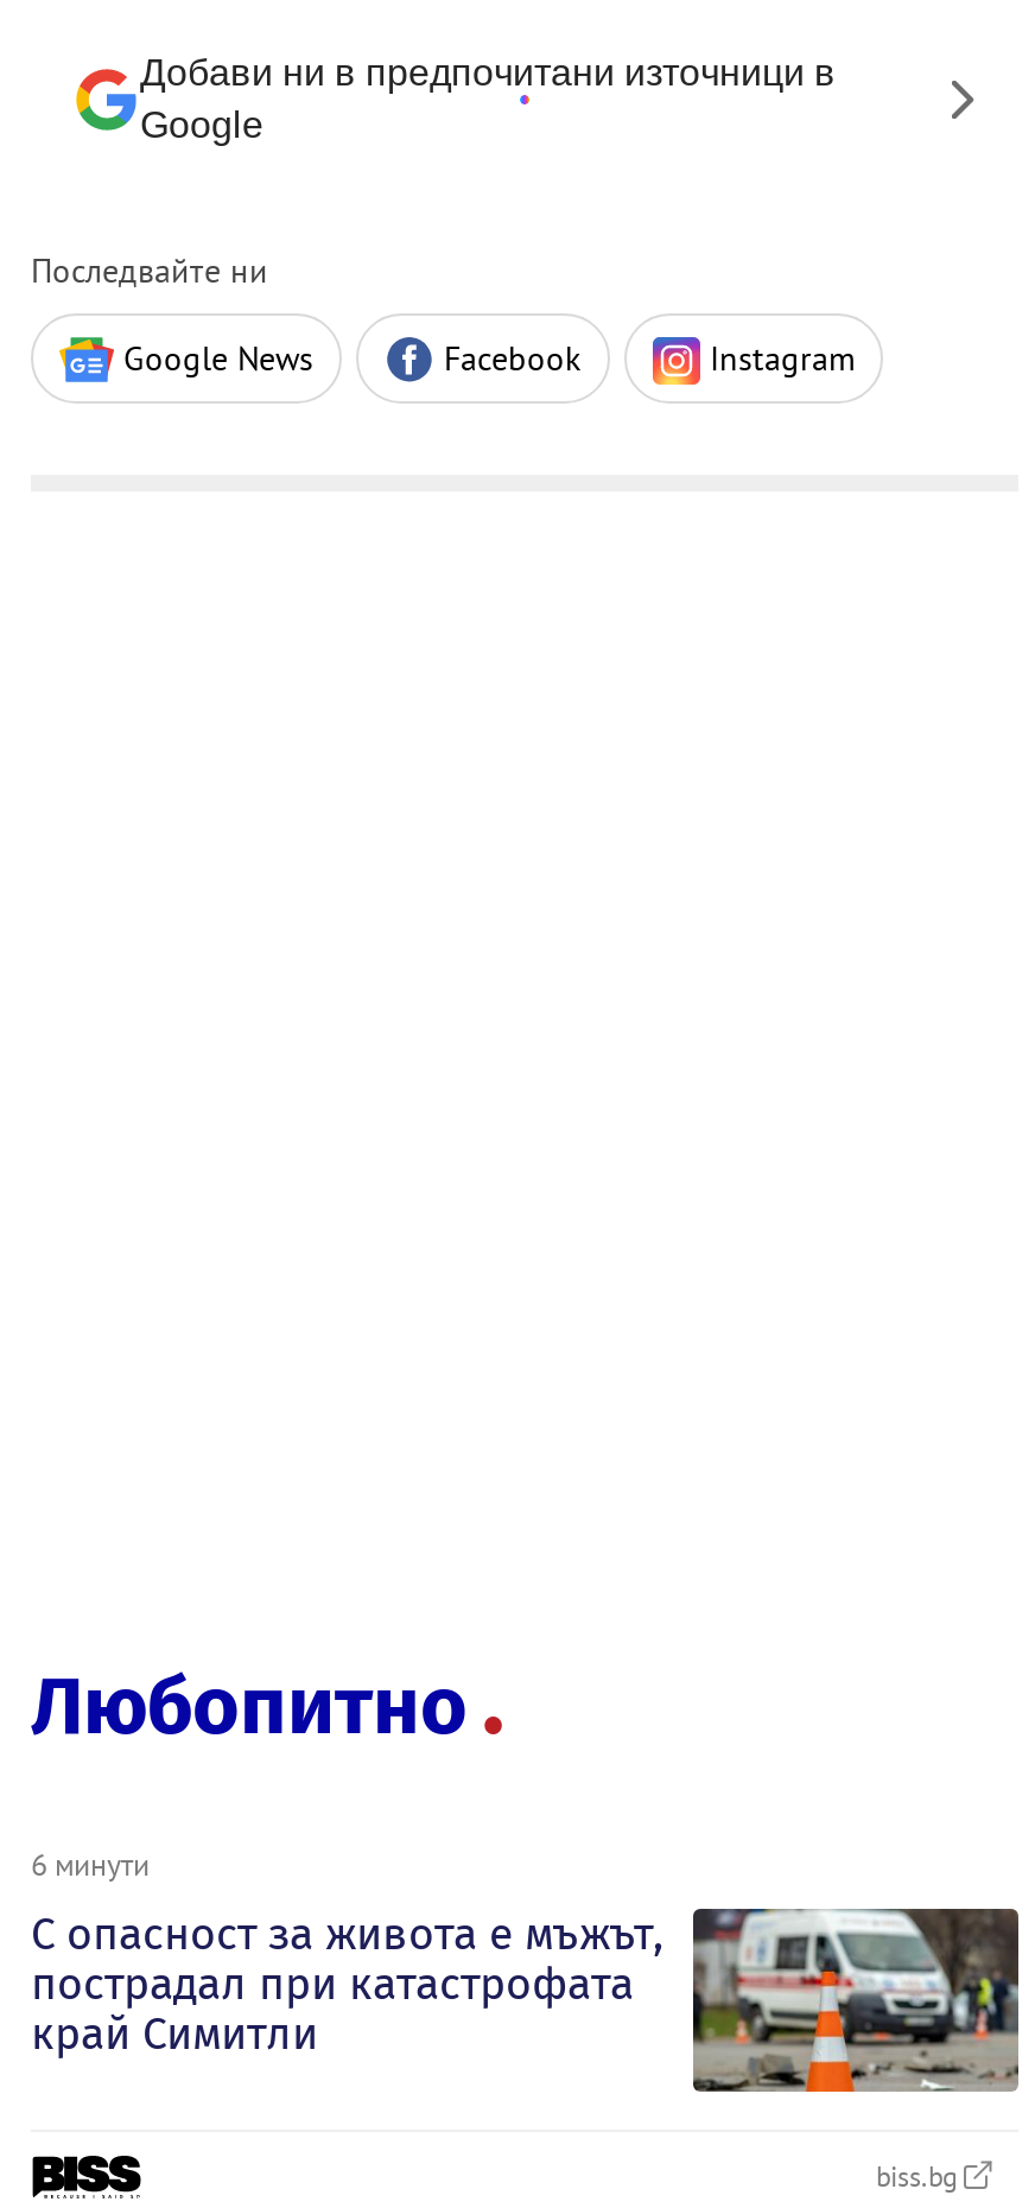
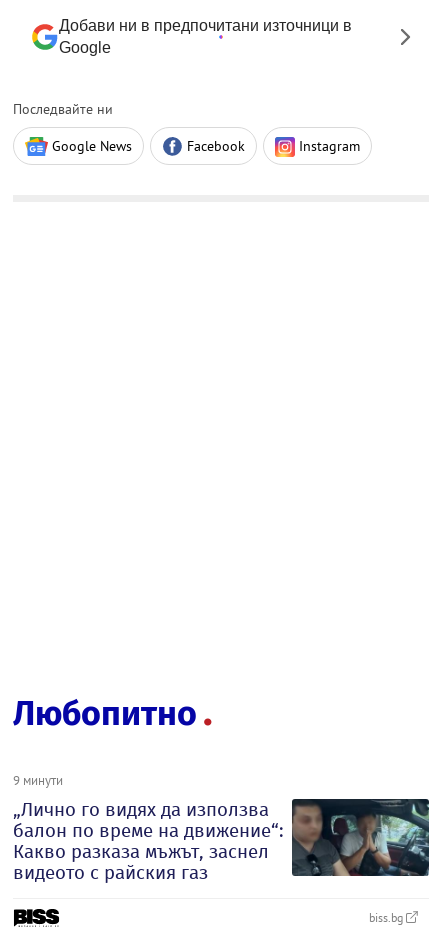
- [image]
- 6 минути
- С опасност за живота е мъжът,
- пострадал при катастрофата
- край Симитли
+ [image]
+ 9 минути
+ „Лично го видях да използва
+ балон по време на движение“:
+ Какво разказа мъжът, заснел
+ видеото с райския газ
